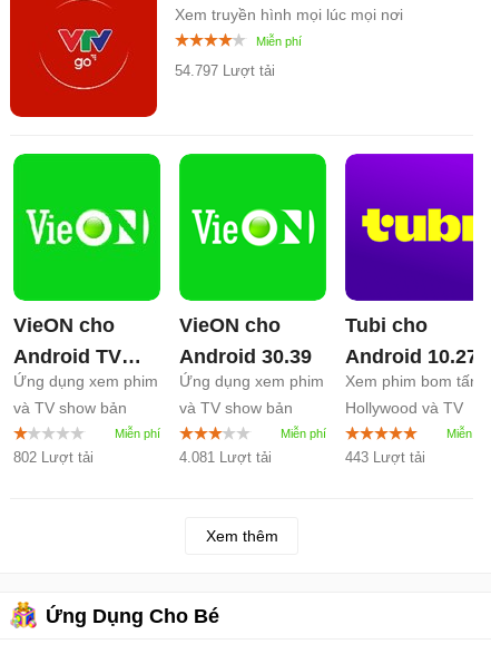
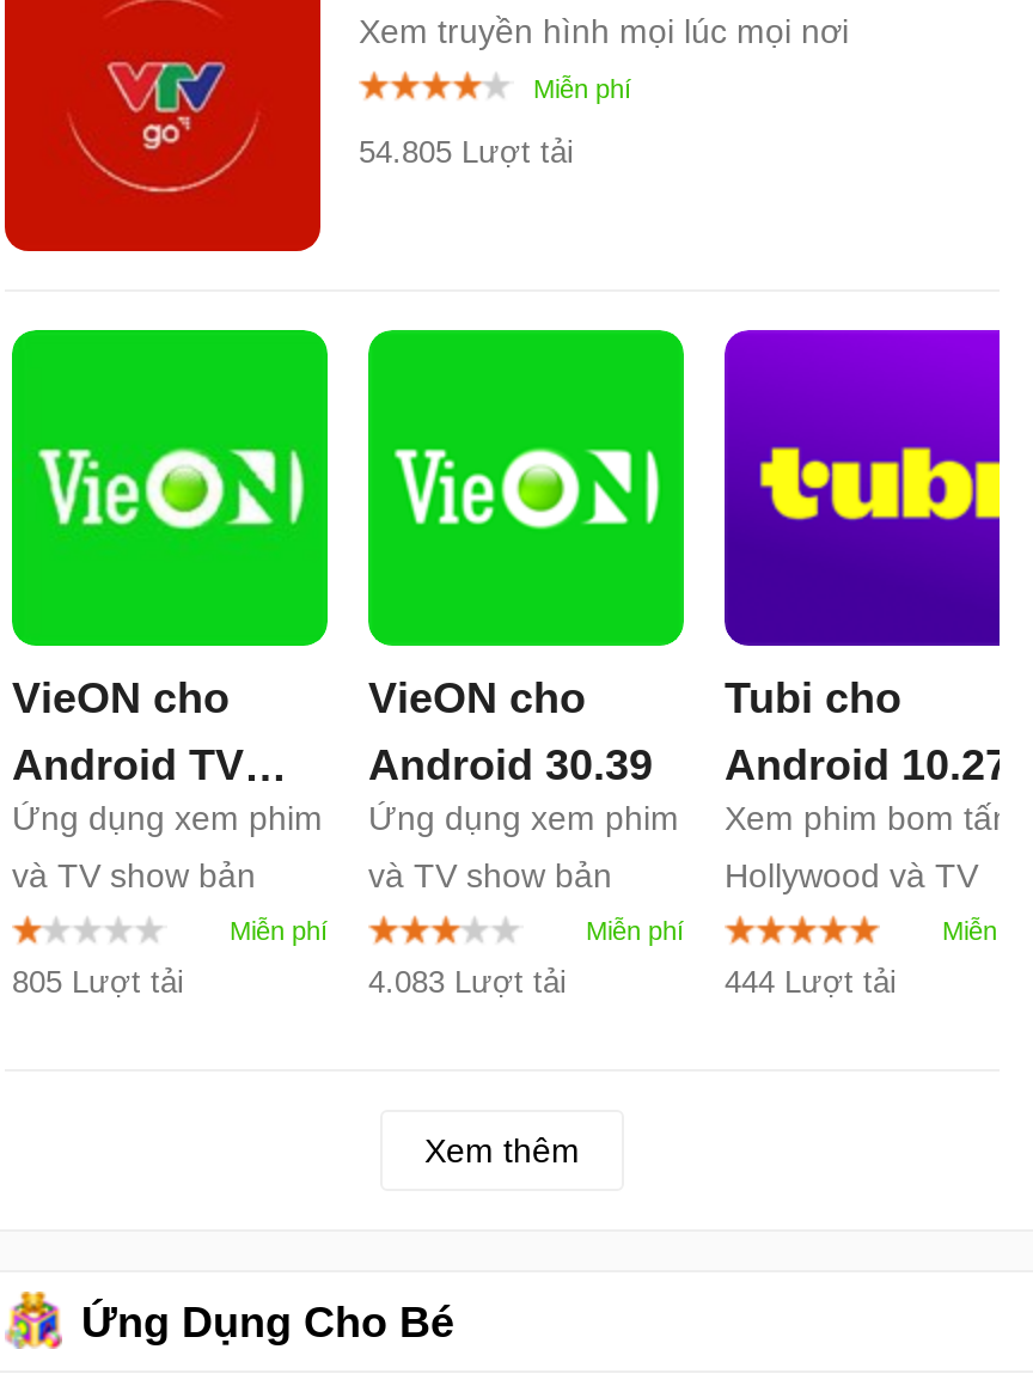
- 54.797 Lượt tải
+ 54.805 Lượt tải

- 802 Lượt tải
+ 805 Lượt tải

- 4.081 Lượt tải
+ 4.083 Lượt tải

- 443 Lượt tải
+ 444 Lượt tải
